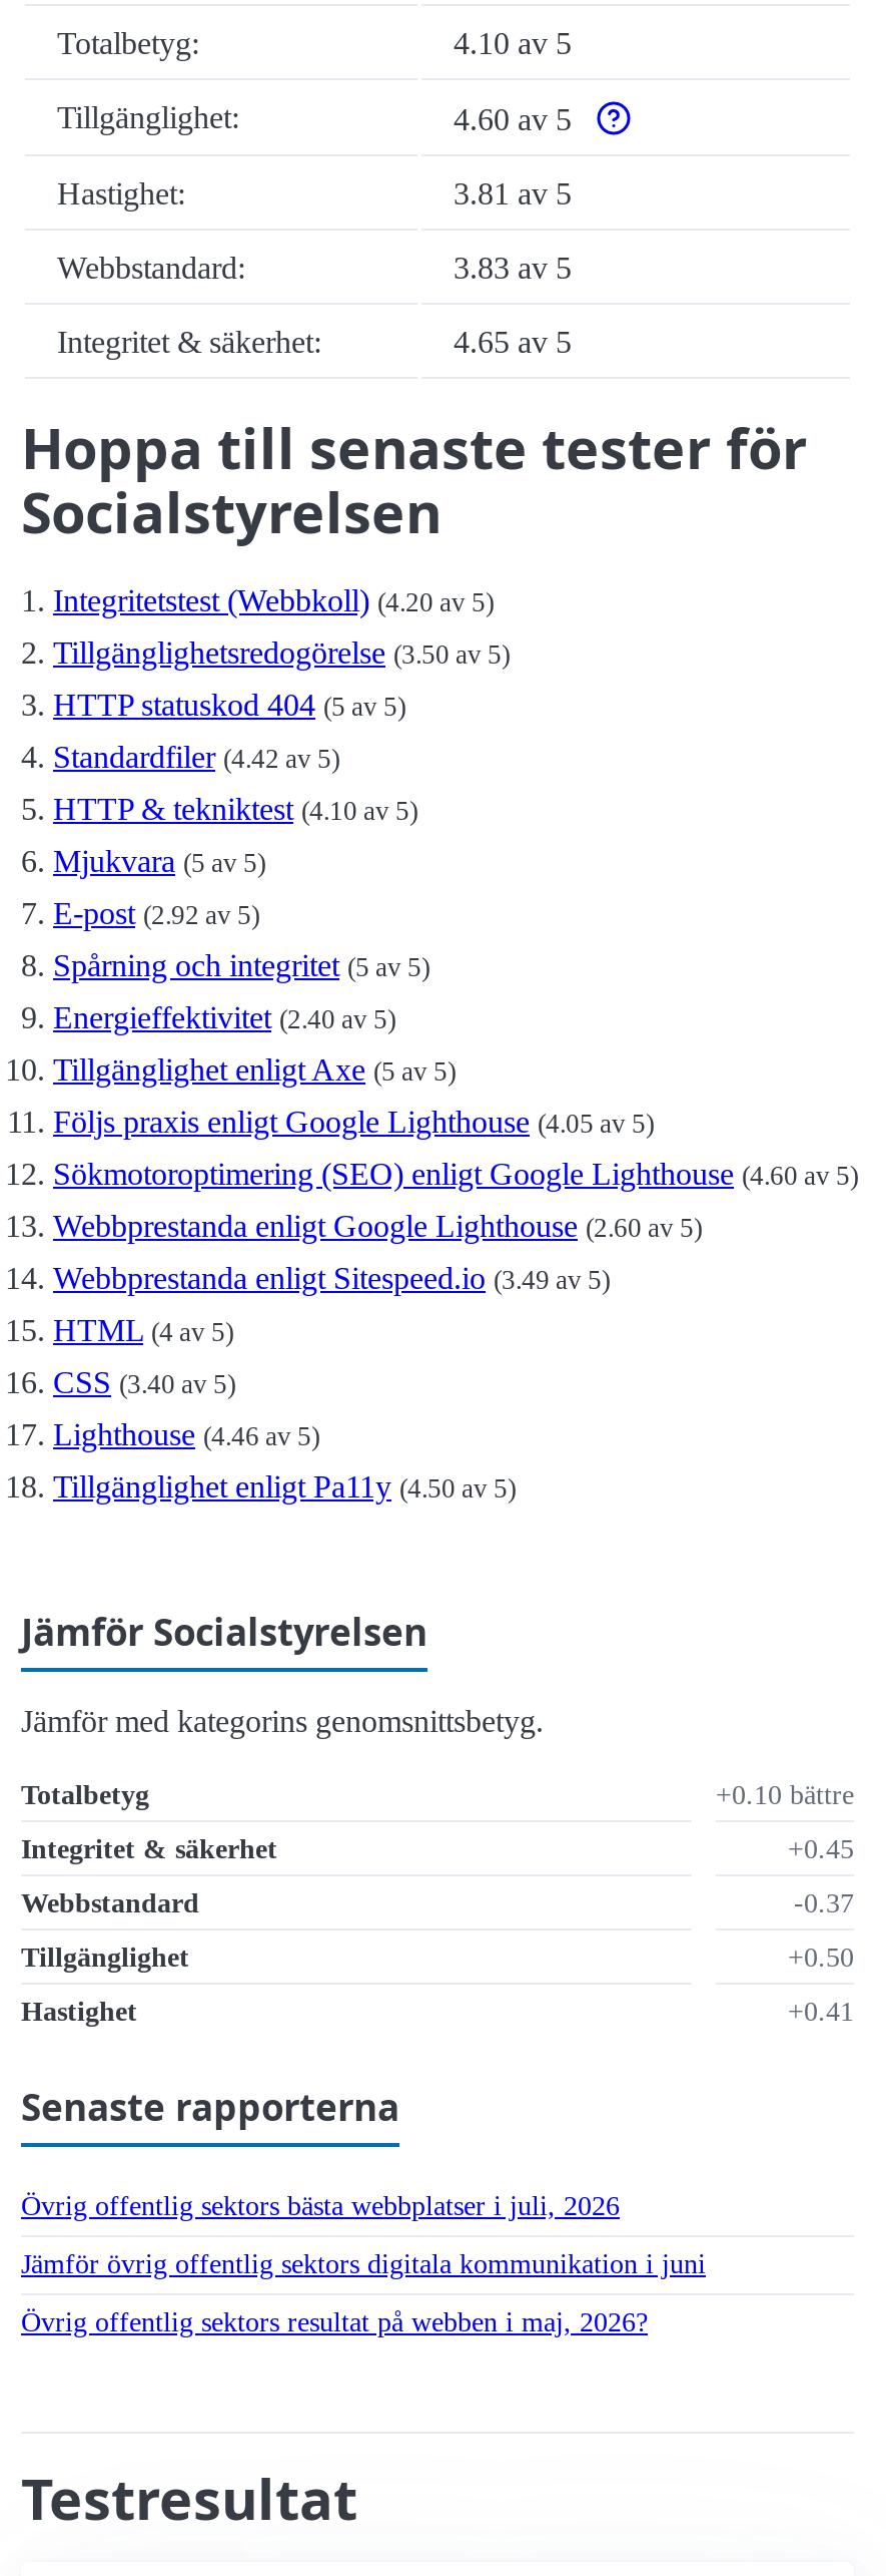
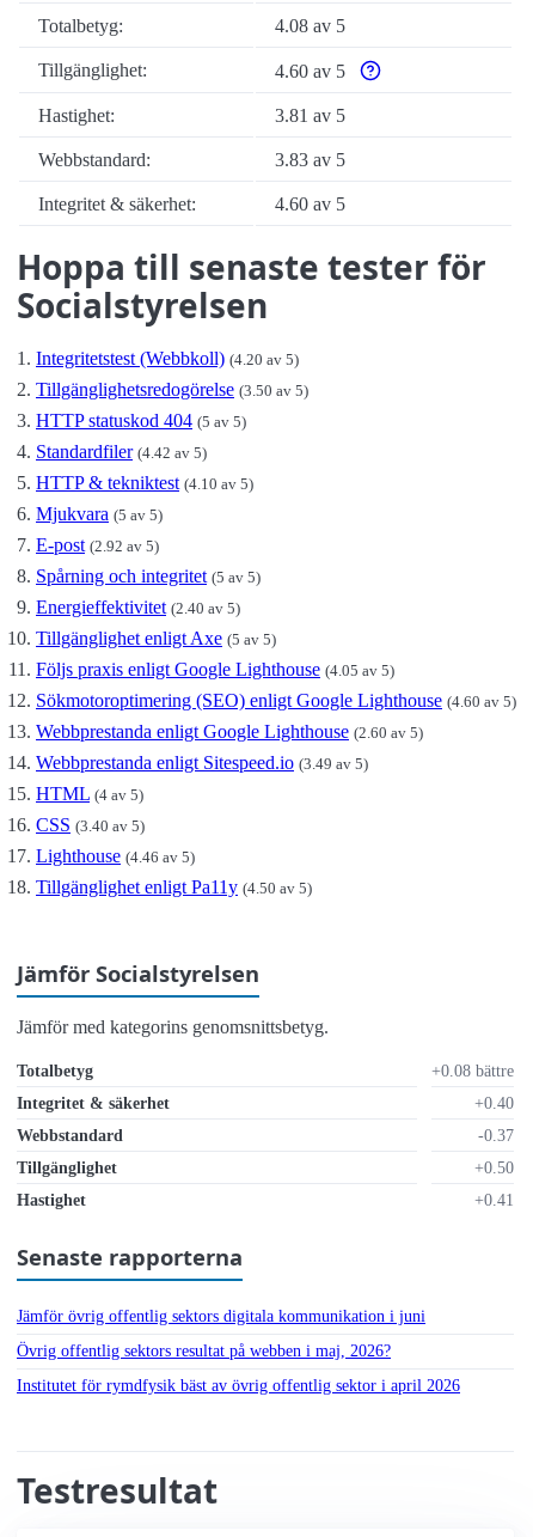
- 4.10 av 5
+ 4.08 av 5

- 4.65 av 5
+ 4.60 av 5

- +0.10 bättre
+ +0.08 bättre

- +0.45
+ +0.40

- Övrig offentlig sektors bästa webbplatser i juli, 2026

moved up: Jämför övrig offentlig sektors digitala kommunikation i juni | Övrig offentlig sektors resultat på webben i maj, 2026?

+ Institutet för rymdfysik bäst av övrig offentlig sektor i april 2026
